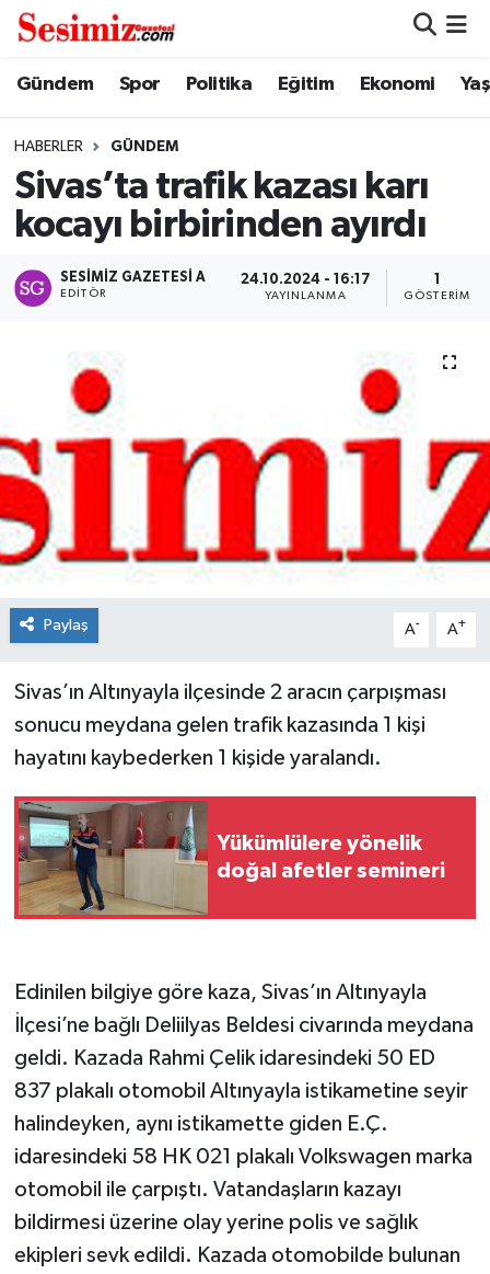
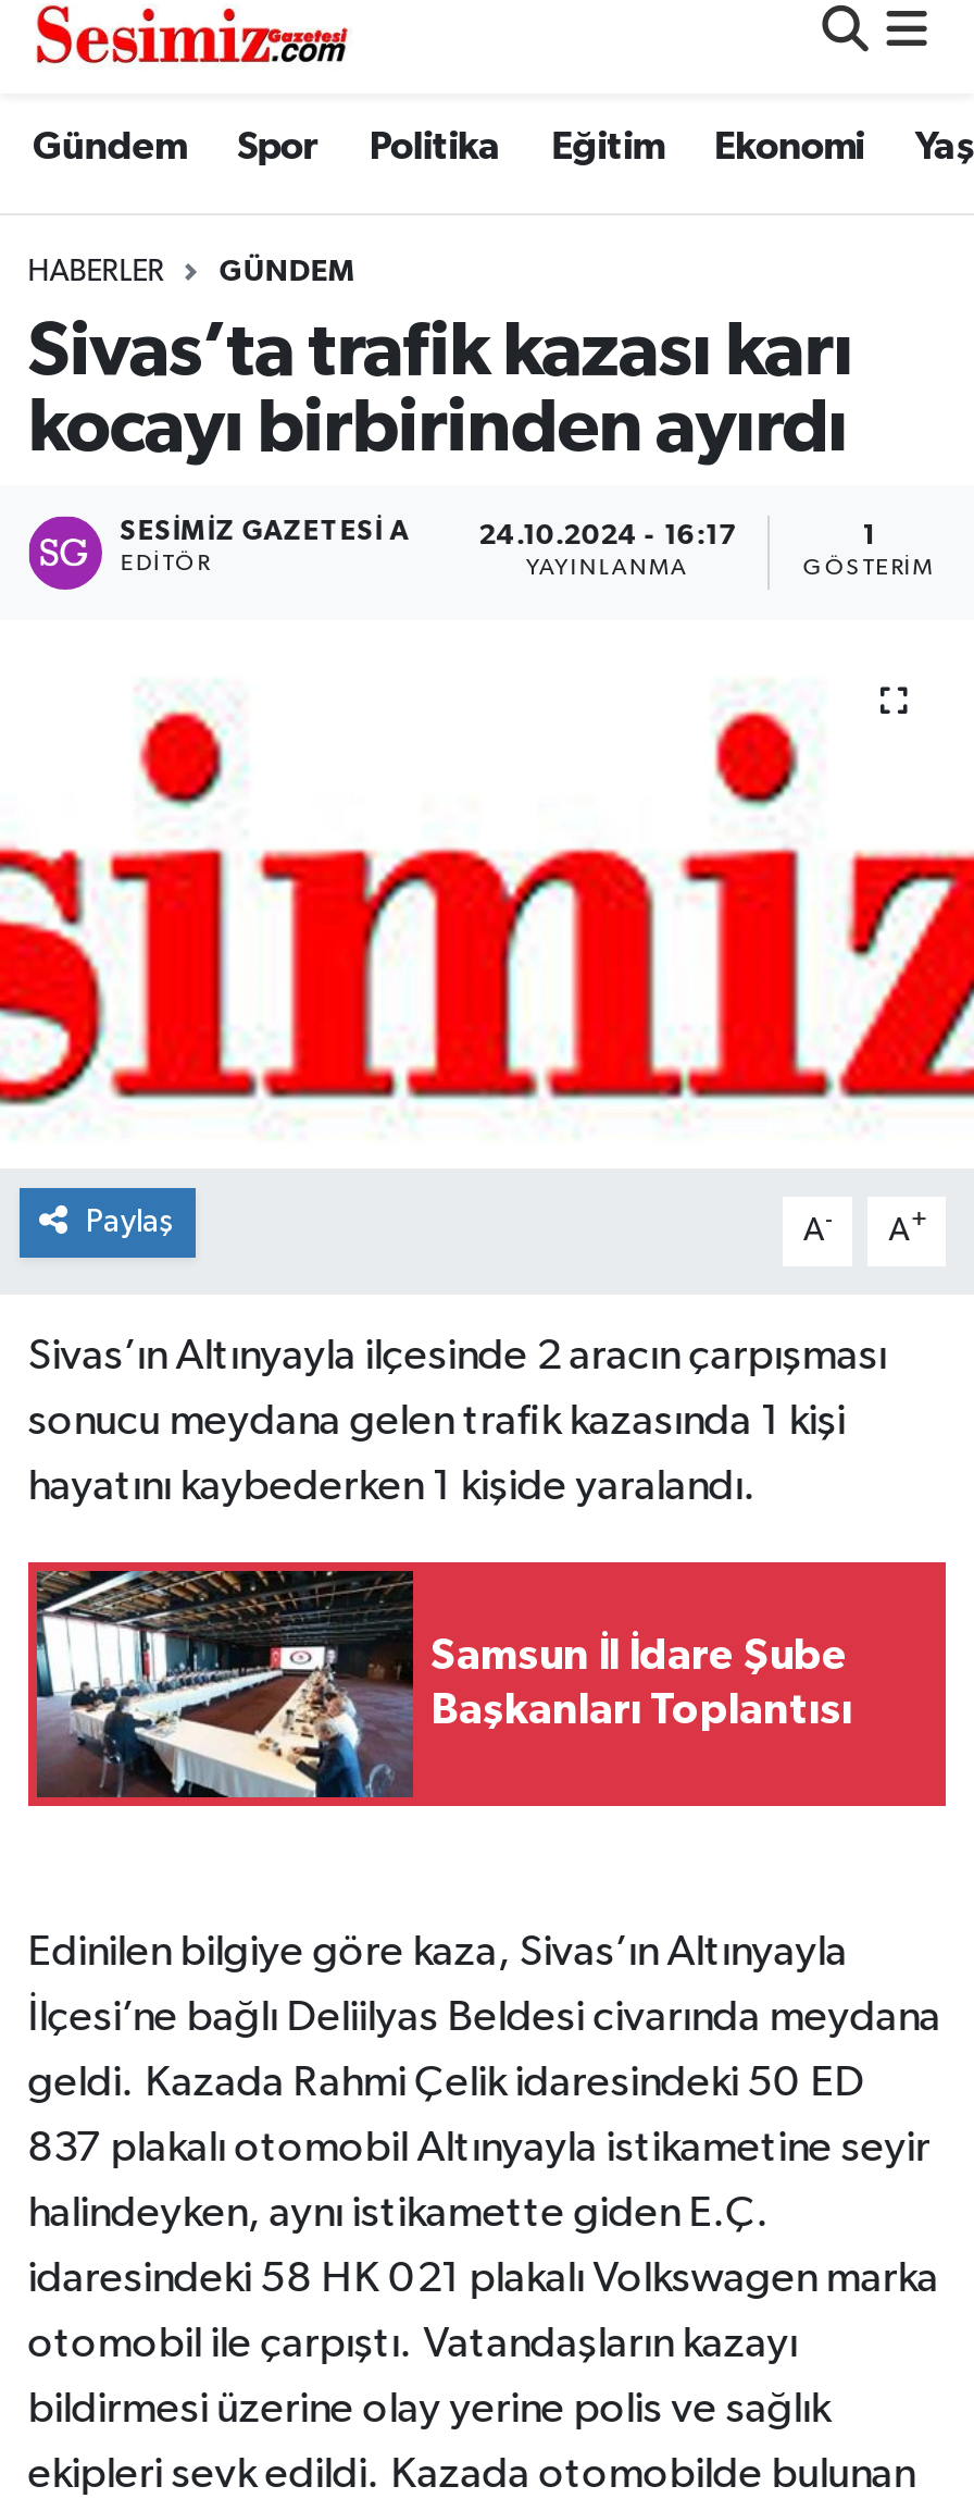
- [image]
- Yükümlülere yönelik
- doğal afetler semineri
+ [image]
+ Samsun İl İdare Şube
+ Başkanları Toplantısı
